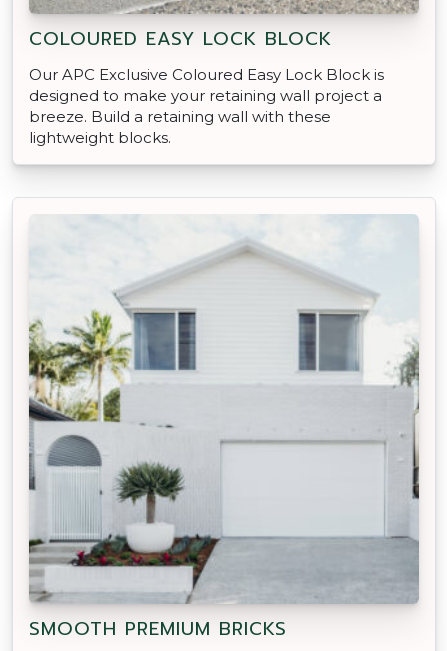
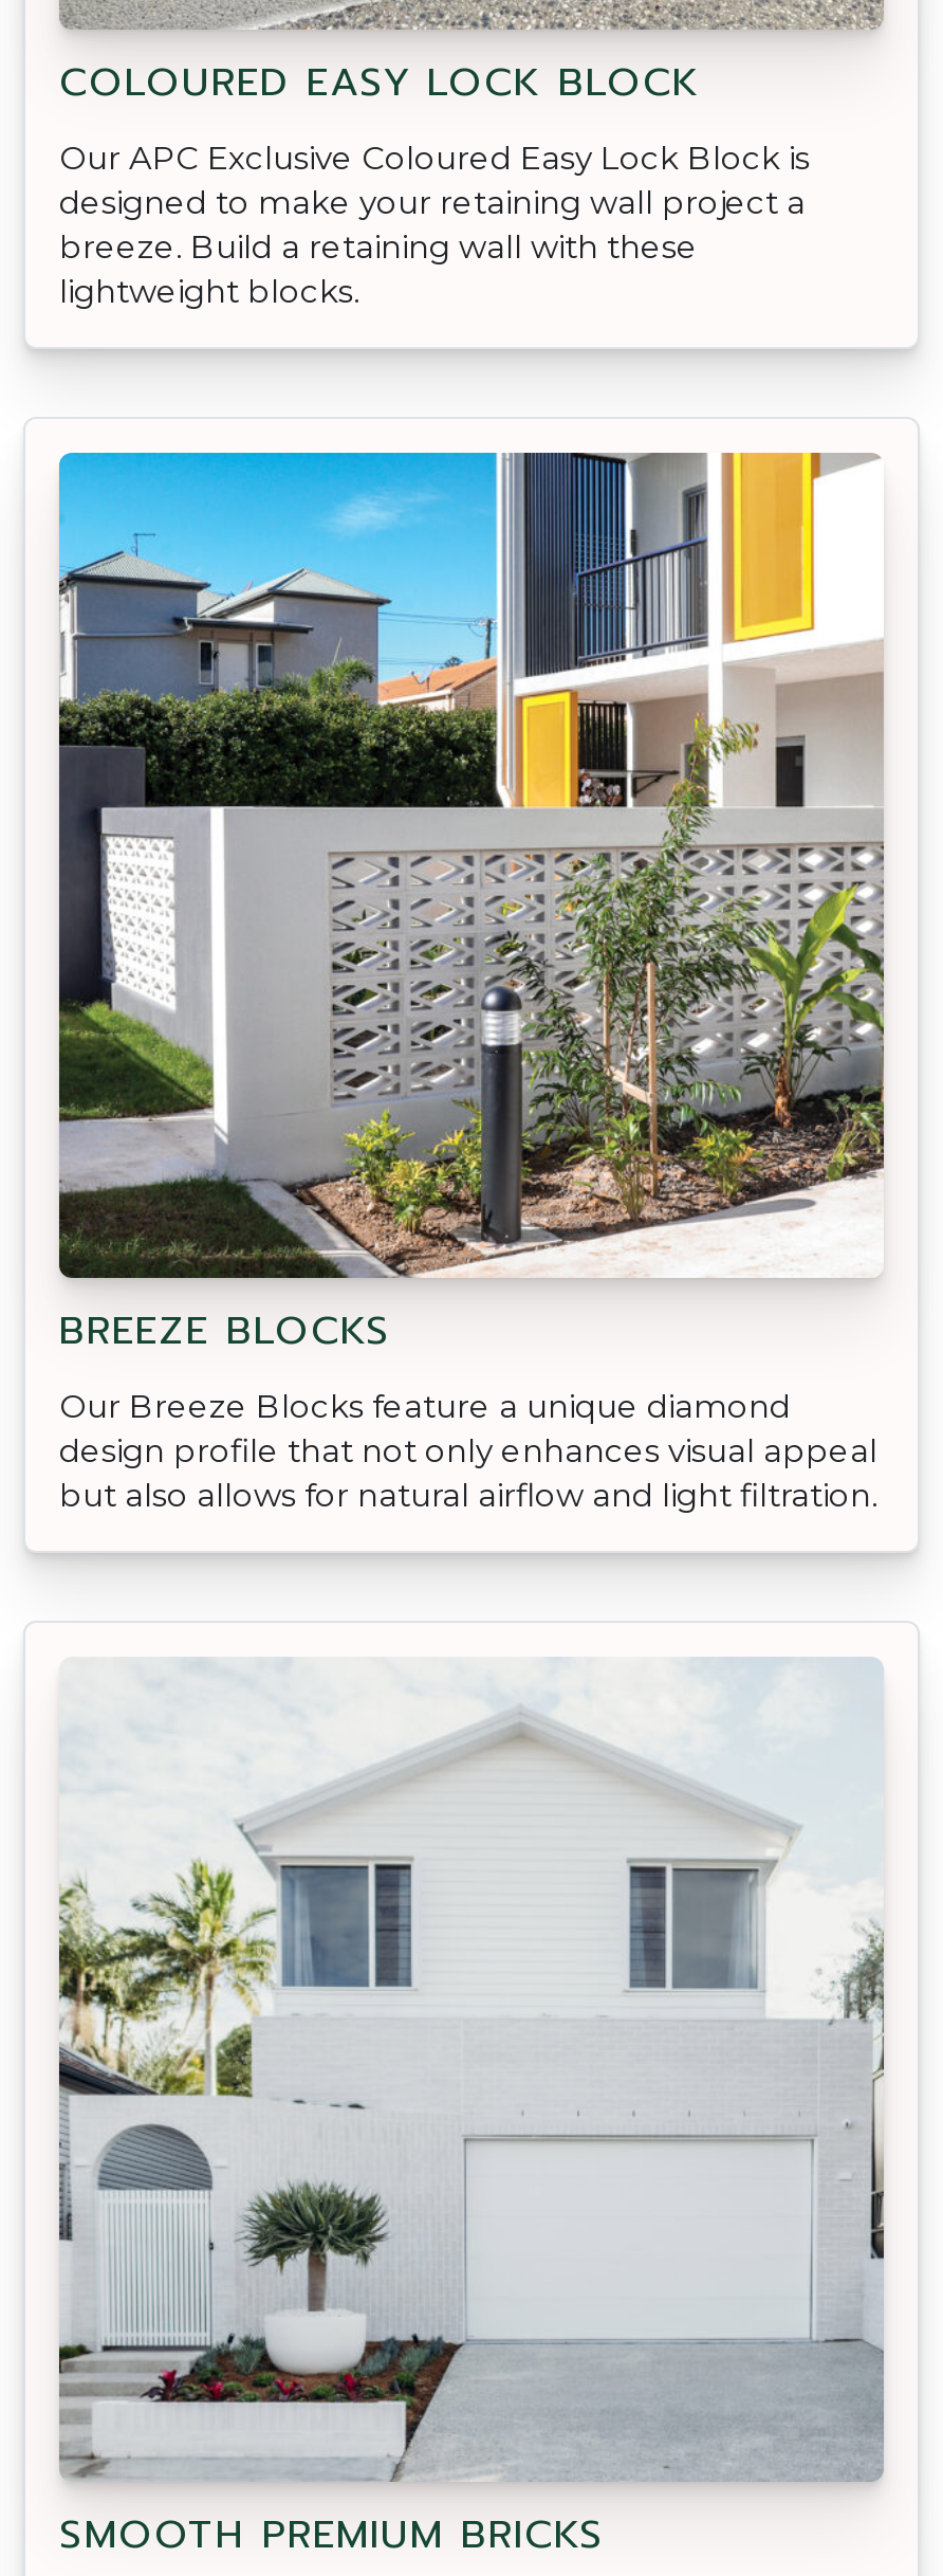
+ [image]
+ BREEZE BLOCKS
+ Our Breeze Blocks feature a unique diamond
+ design profile that not only enhances visual appeal
+ but also allows for natural airflow and light filtration.
